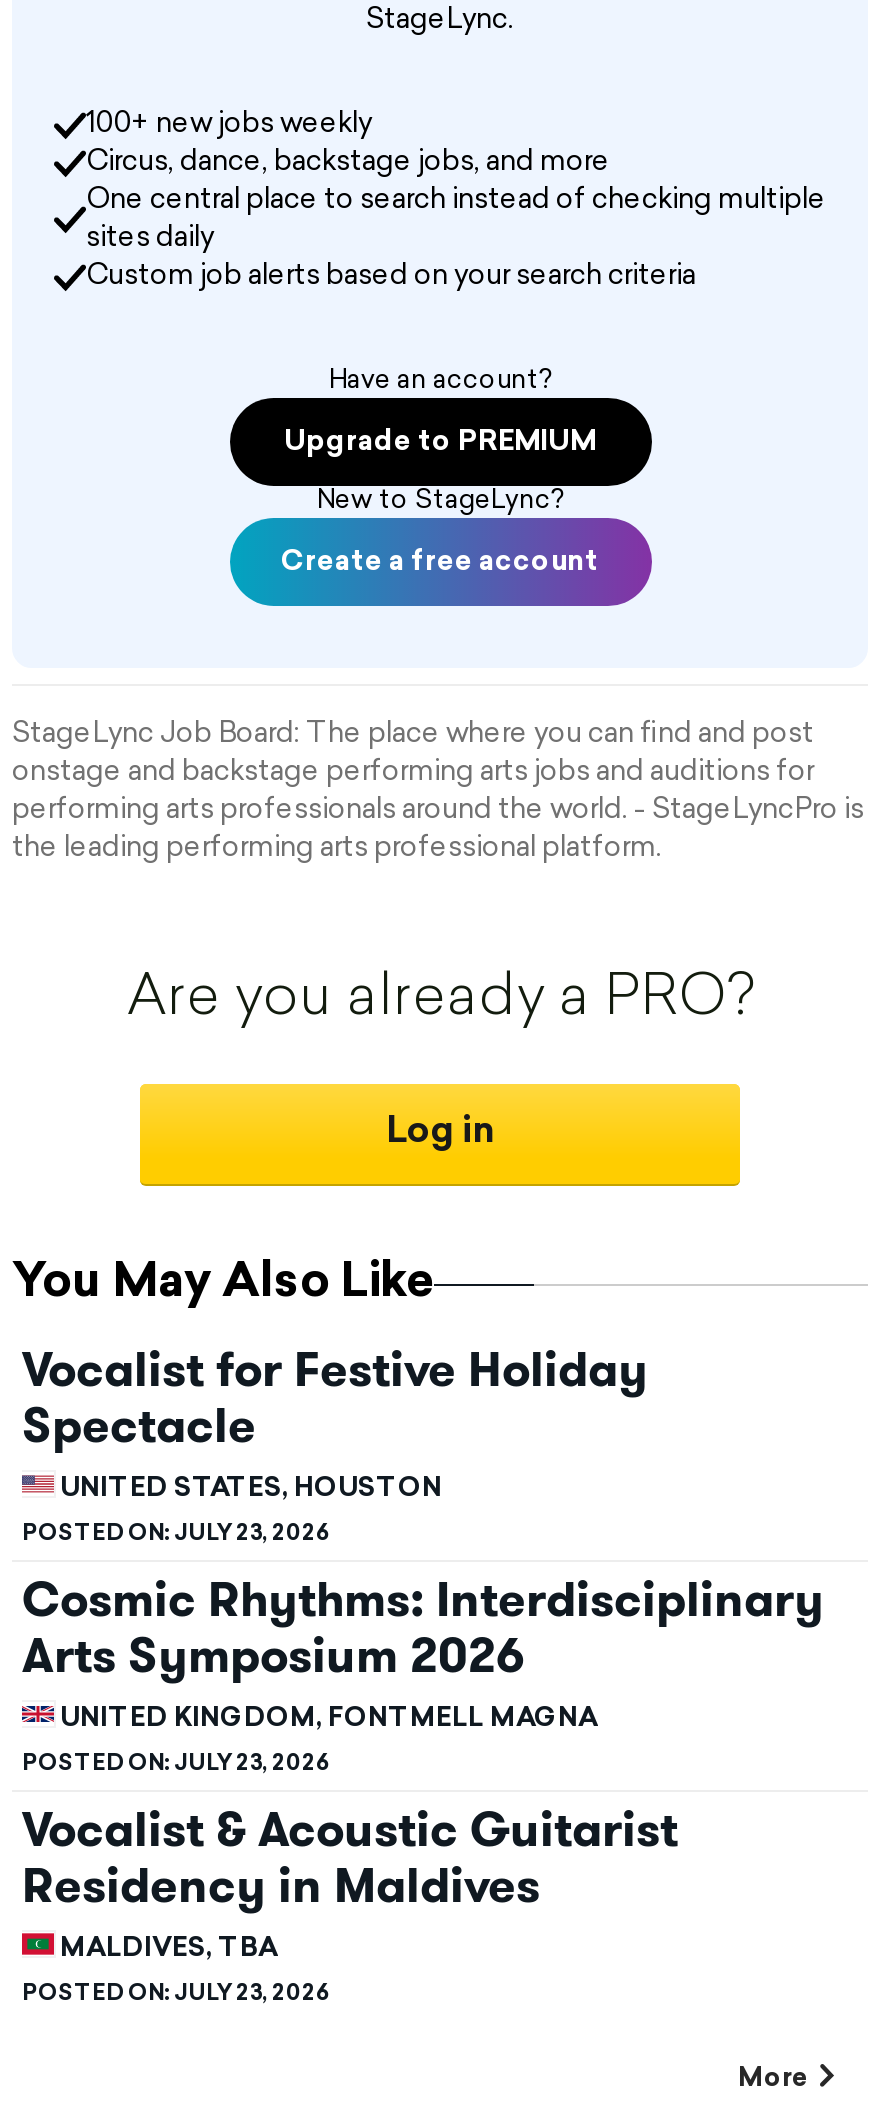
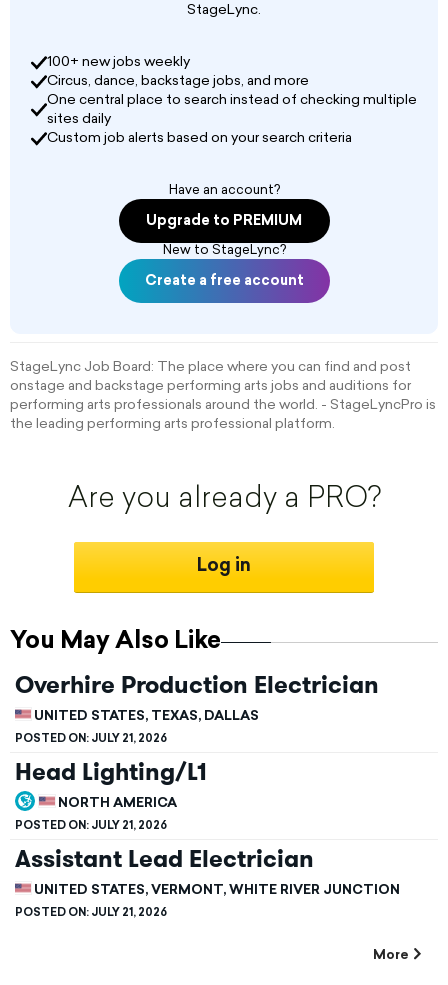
- Vocalist for Festive Holiday
- Spectacle
- UNITED STATES, HOUSTON
+ Overhire Production Electrician
+ UNITED STATES, TEXAS, DALLAS

- POSTED ON: JULY 23, 2026
- Cosmic Rhythms: Interdisciplinary
- Arts Symposium 2026
- UNITED KINGDOM, FONTMELL MAGNA
+ POSTED ON: JULY 21, 2026
+ Head Lighting/L1
+ NORTH AMERICA

- POSTED ON: JULY 23, 2026
- Vocalist & Acoustic Guitarist
- Residency in Maldives
- MALDIVES, TBA
+ POSTED ON: JULY 21, 2026
+ Assistant Lead Electrician
+ UNITED STATES, VERMONT, WHITE RIVER JUNCTION

- POSTED ON: JULY 23, 2026
+ POSTED ON: JULY 21, 2026
